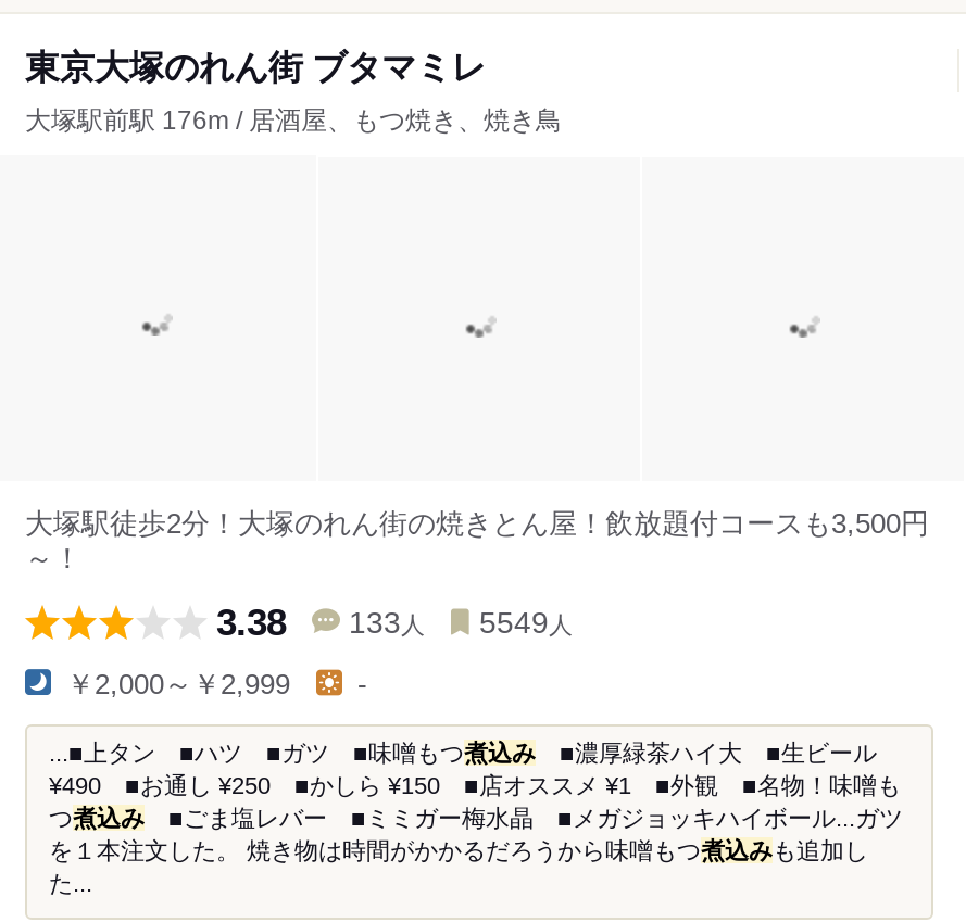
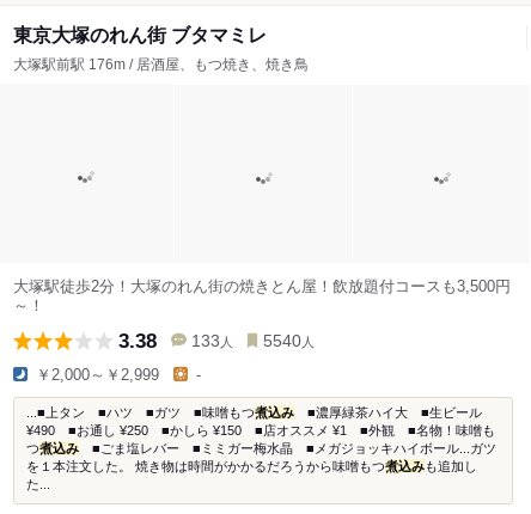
- 3.38 133人 5549人
+ 3.38 133人 5540人
